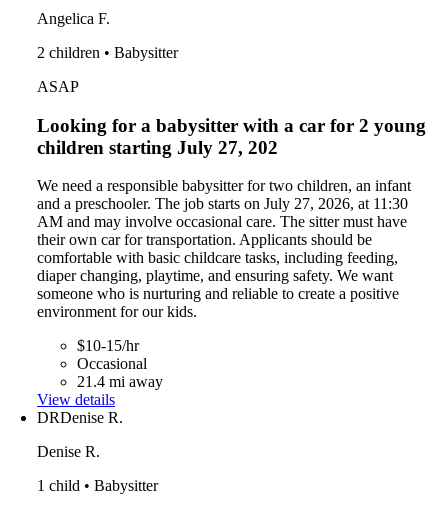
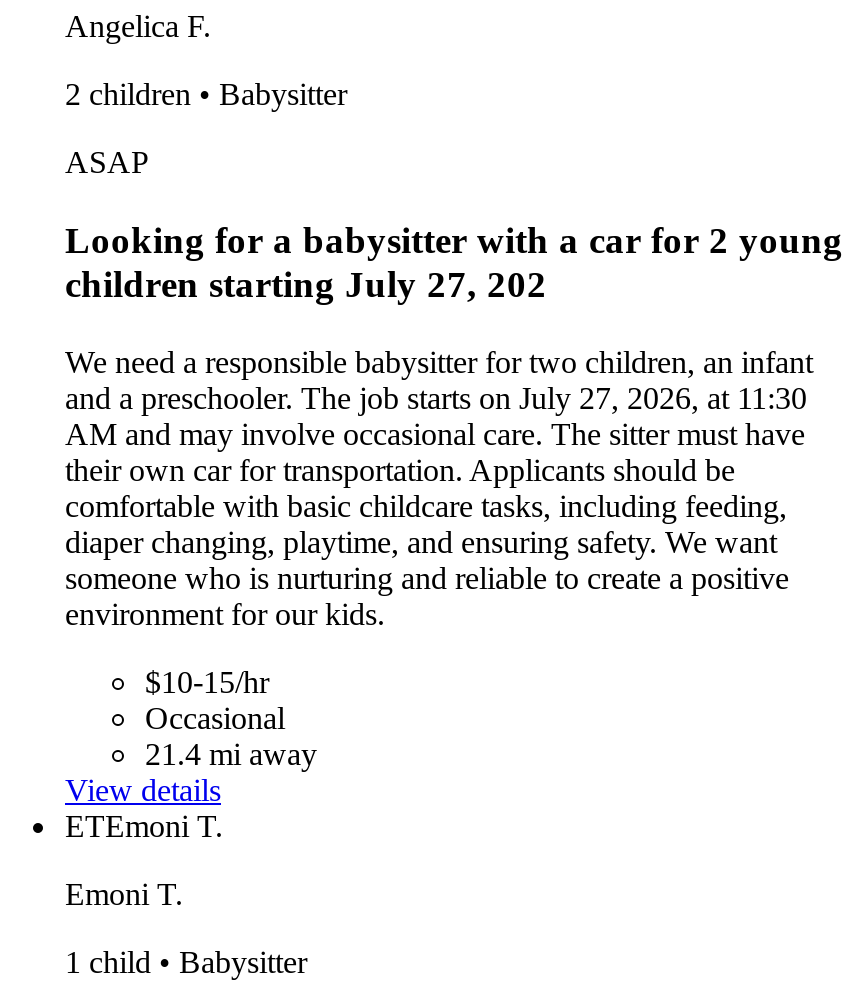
- DRDenise R.
+ ETEmoni T.

- Denise R.
+ Emoni T.
